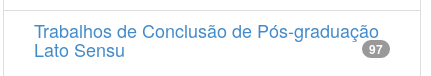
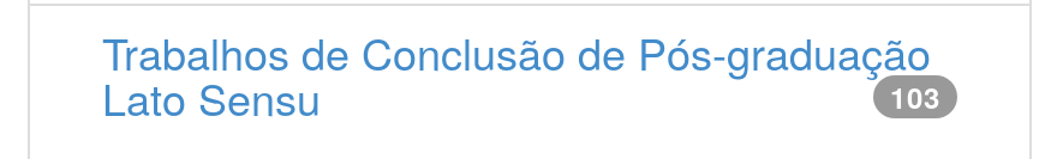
- 97
+ 103
